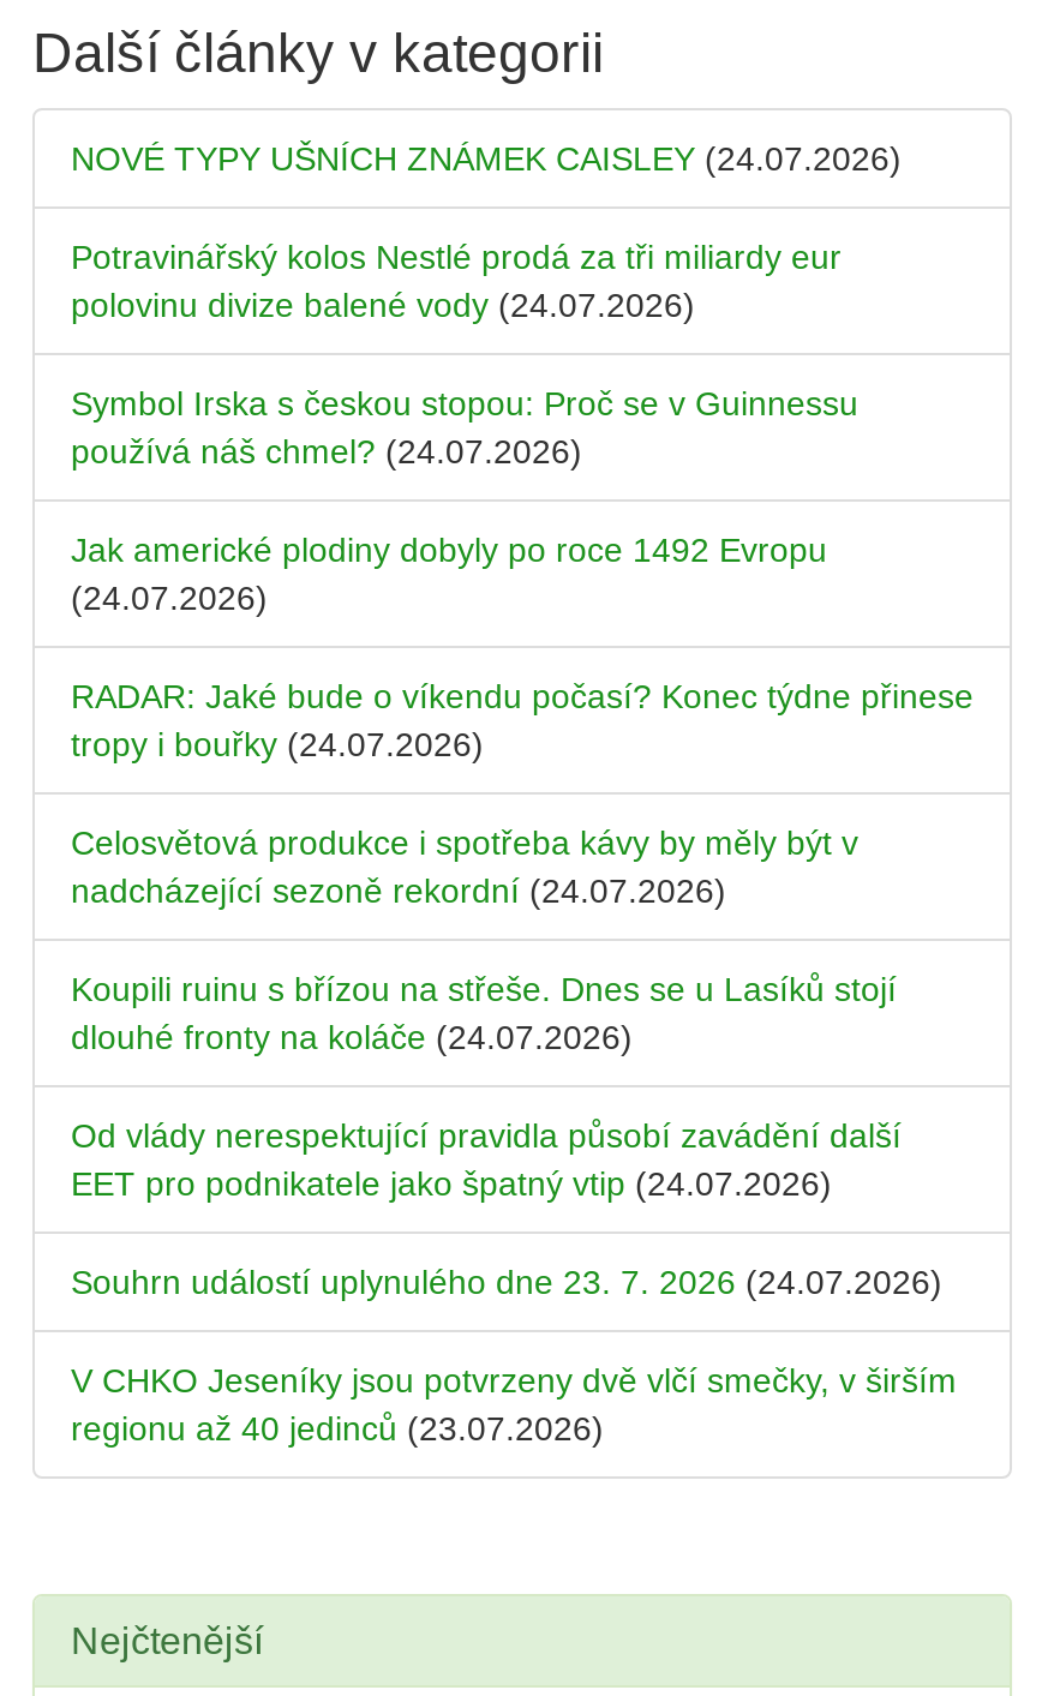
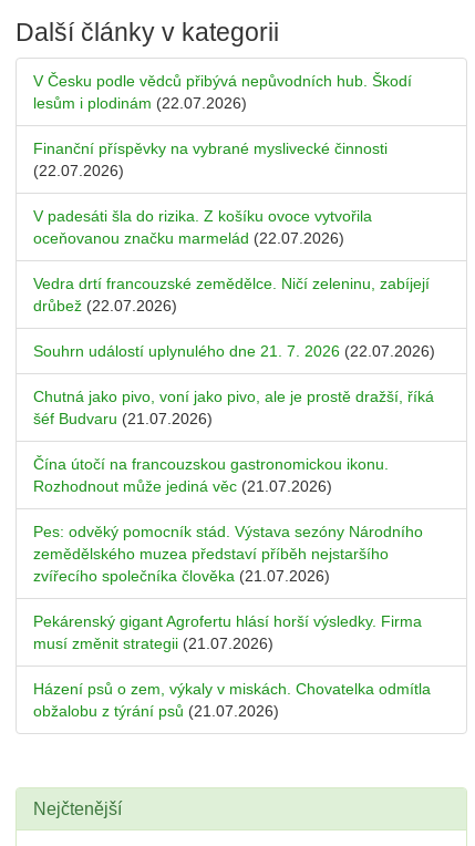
- NOVÉ TYPY UŠNÍCH ZNÁMEK CAISLEY (24.07.2026)
+ V Česku podle vědců přibývá nepůvodních hub. Škodí
+ lesům i plodinám (22.07.2026)

- Potravinářský kolos Nestlé prodá za tři miliardy eur
- polovinu divize balené vody (24.07.2026)
+ Finanční příspěvky na vybrané myslivecké činnosti
+ (22.07.2026)

- Symbol Irska s českou stopou: Proč se v Guinnessu
- používá náš chmel? (24.07.2026)
+ V padesáti šla do rizika. Z košíku ovoce vytvořila
+ oceňovanou značku marmelád (22.07.2026)

- Jak americké plodiny dobyly po roce 1492 Evropu
- (24.07.2026)
+ Vedra drtí francouzské zemědělce. Ničí zeleninu, zabíjejí
+ drůbež (22.07.2026)

- RADAR: Jaké bude o víkendu počasí? Konec týdne přinese
- tropy i bouřky (24.07.2026)
+ Souhrn událostí uplynulého dne 21. 7. 2026 (22.07.2026)

- Celosvětová produkce i spotřeba kávy by měly být v
- nadcházející sezoně rekordní (24.07.2026)
+ Chutná jako pivo, voní jako pivo, ale je prostě dražší, říká
+ šéf Budvaru (21.07.2026)

- Koupili ruinu s břízou na střeše. Dnes se u Lasíků stojí
- dlouhé fronty na koláče (24.07.2026)
+ Čína útočí na francouzskou gastronomickou ikonu.
+ Rozhodnout může jediná věc (21.07.2026)

- Od vlády nerespektující pravidla působí zavádění další
- EET pro podnikatele jako špatný vtip (24.07.2026)
+ Pes: odvěký pomocník stád. Výstava sezóny Národního
+ zemědělského muzea představí příběh nejstaršího
+ zvířecího společníka člověka (21.07.2026)

- Souhrn událostí uplynulého dne 23. 7. 2026 (24.07.2026)
+ Pekárenský gigant Agrofertu hlásí horší výsledky. Firma
+ musí změnit strategii (21.07.2026)

- V CHKO Jeseníky jsou potvrzeny dvě vlčí smečky, v širším
- regionu až 40 jedinců (23.07.2026)
+ Házení psů o zem, výkaly v miskách. Chovatelka odmítla
+ obžalobu z týrání psů (21.07.2026)
